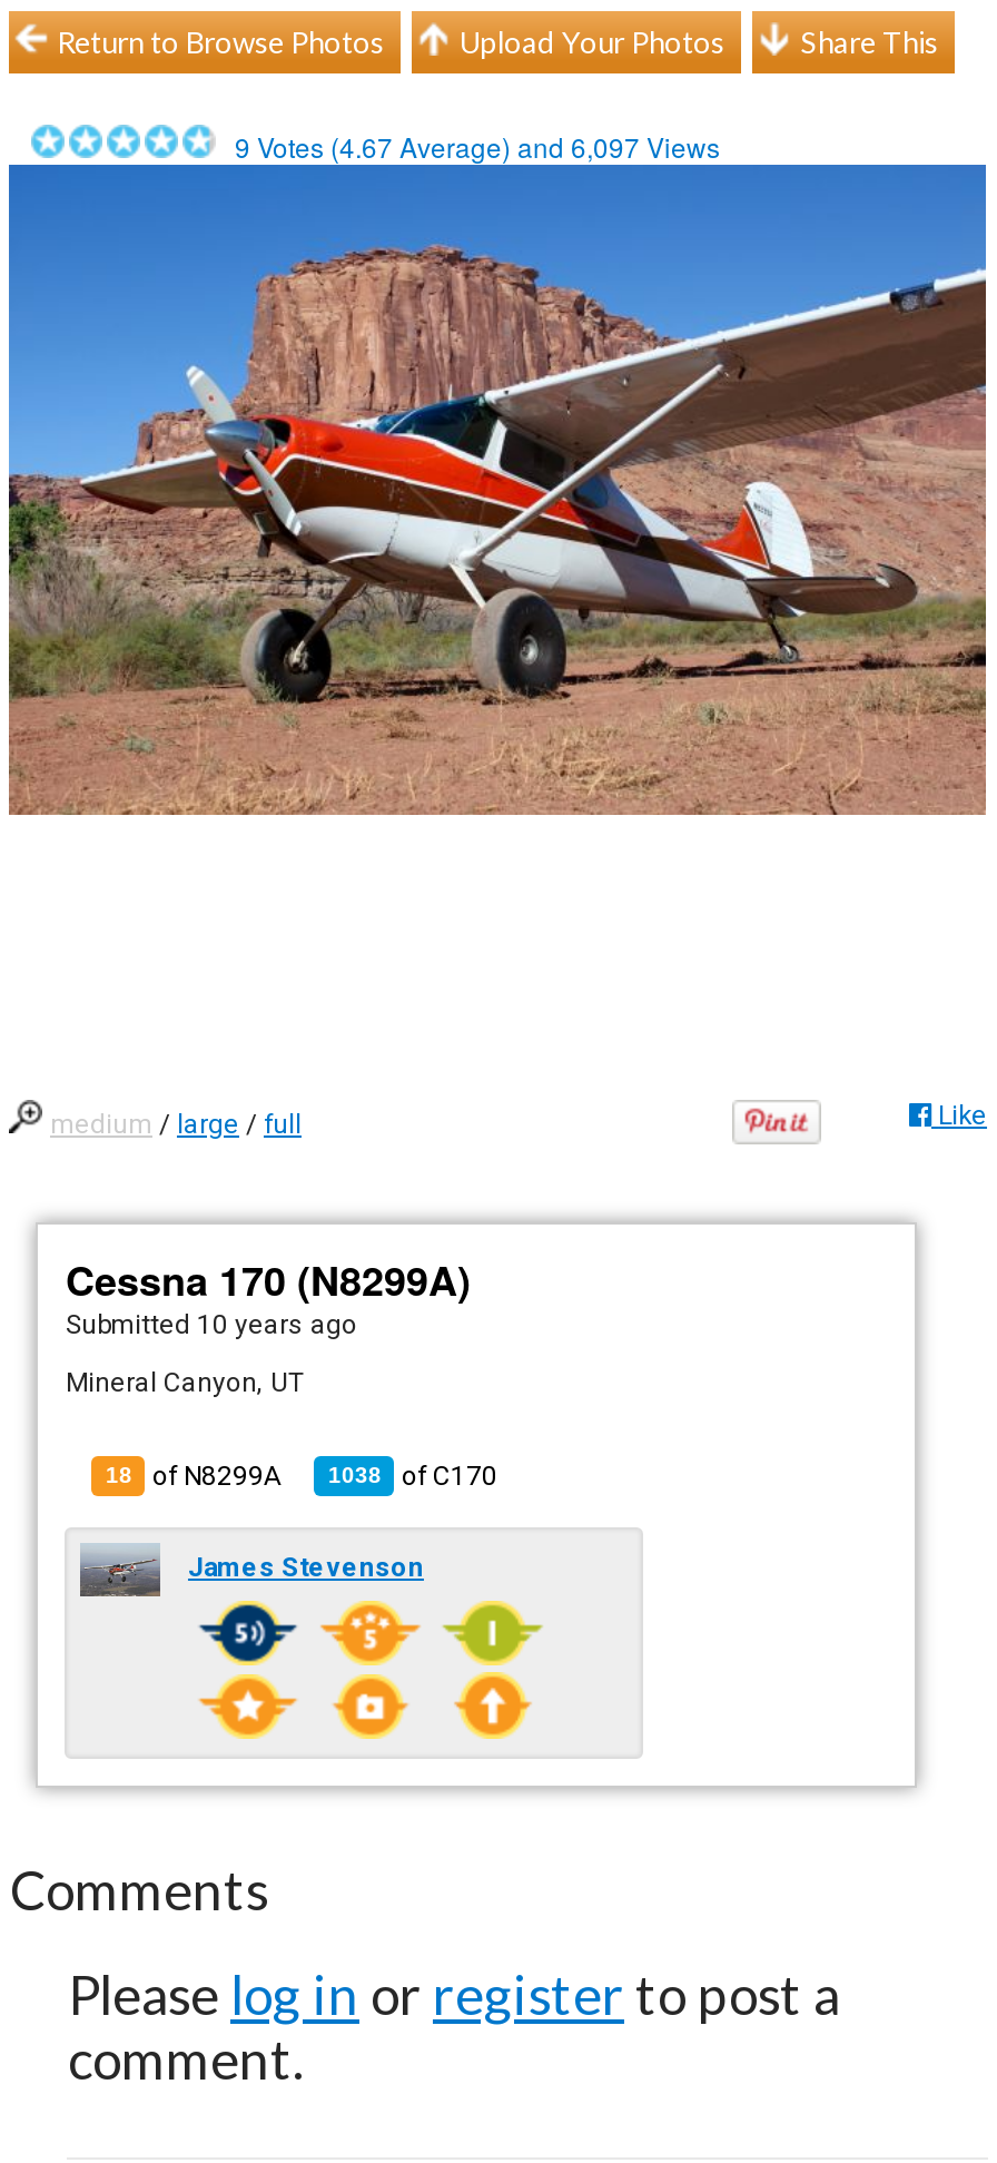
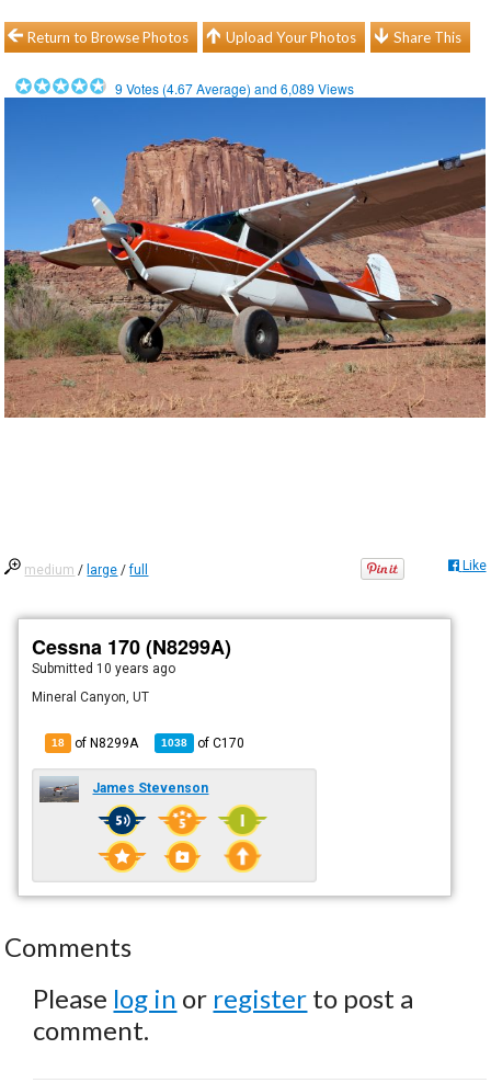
- 9 Votes (4.67 Average) and 6,097 Views
+ 9 Votes (4.67 Average) and 6,089 Views
